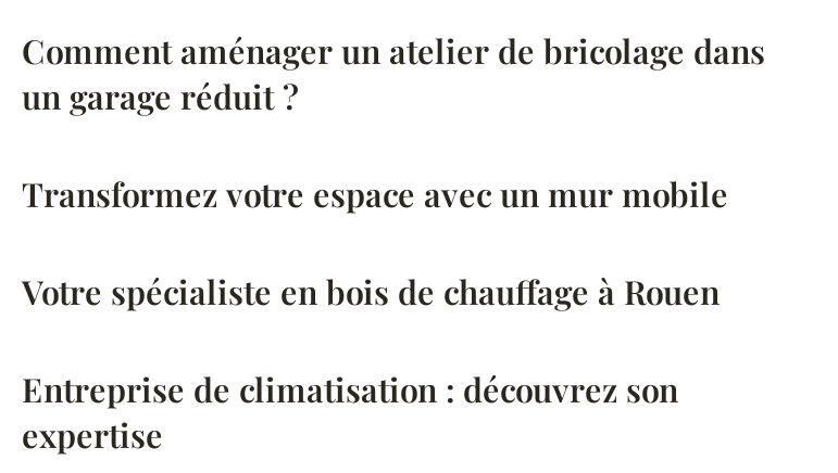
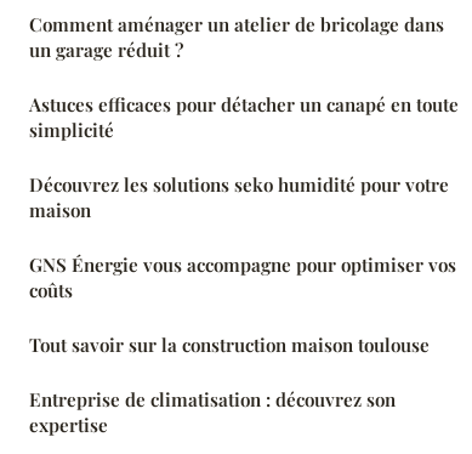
- Transformez votre espace avec un mur mobile
- Votre spécialiste en bois de chauffage à Rouen
+ Astuces efficaces pour détacher un canapé en toute
+ simplicité
+ Découvrez les solutions seko humidité pour votre
+ maison
+ GNS Énergie vous accompagne pour optimiser vos
+ coûts
+ Tout savoir sur la construction maison toulouse
